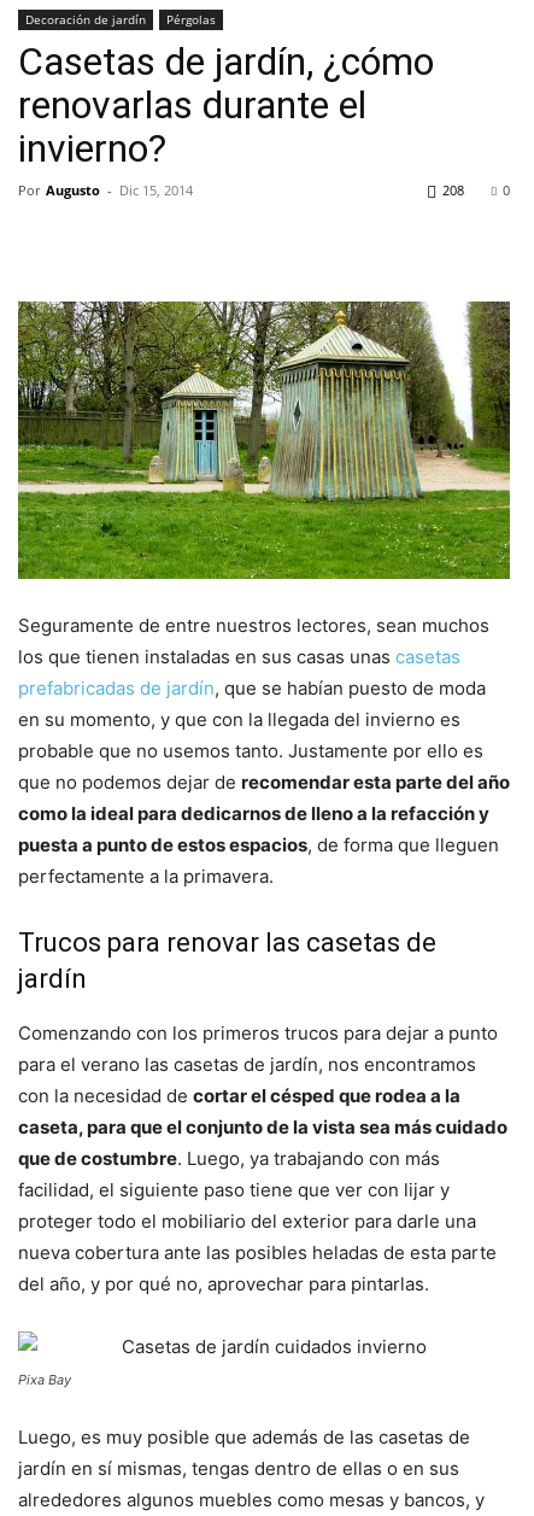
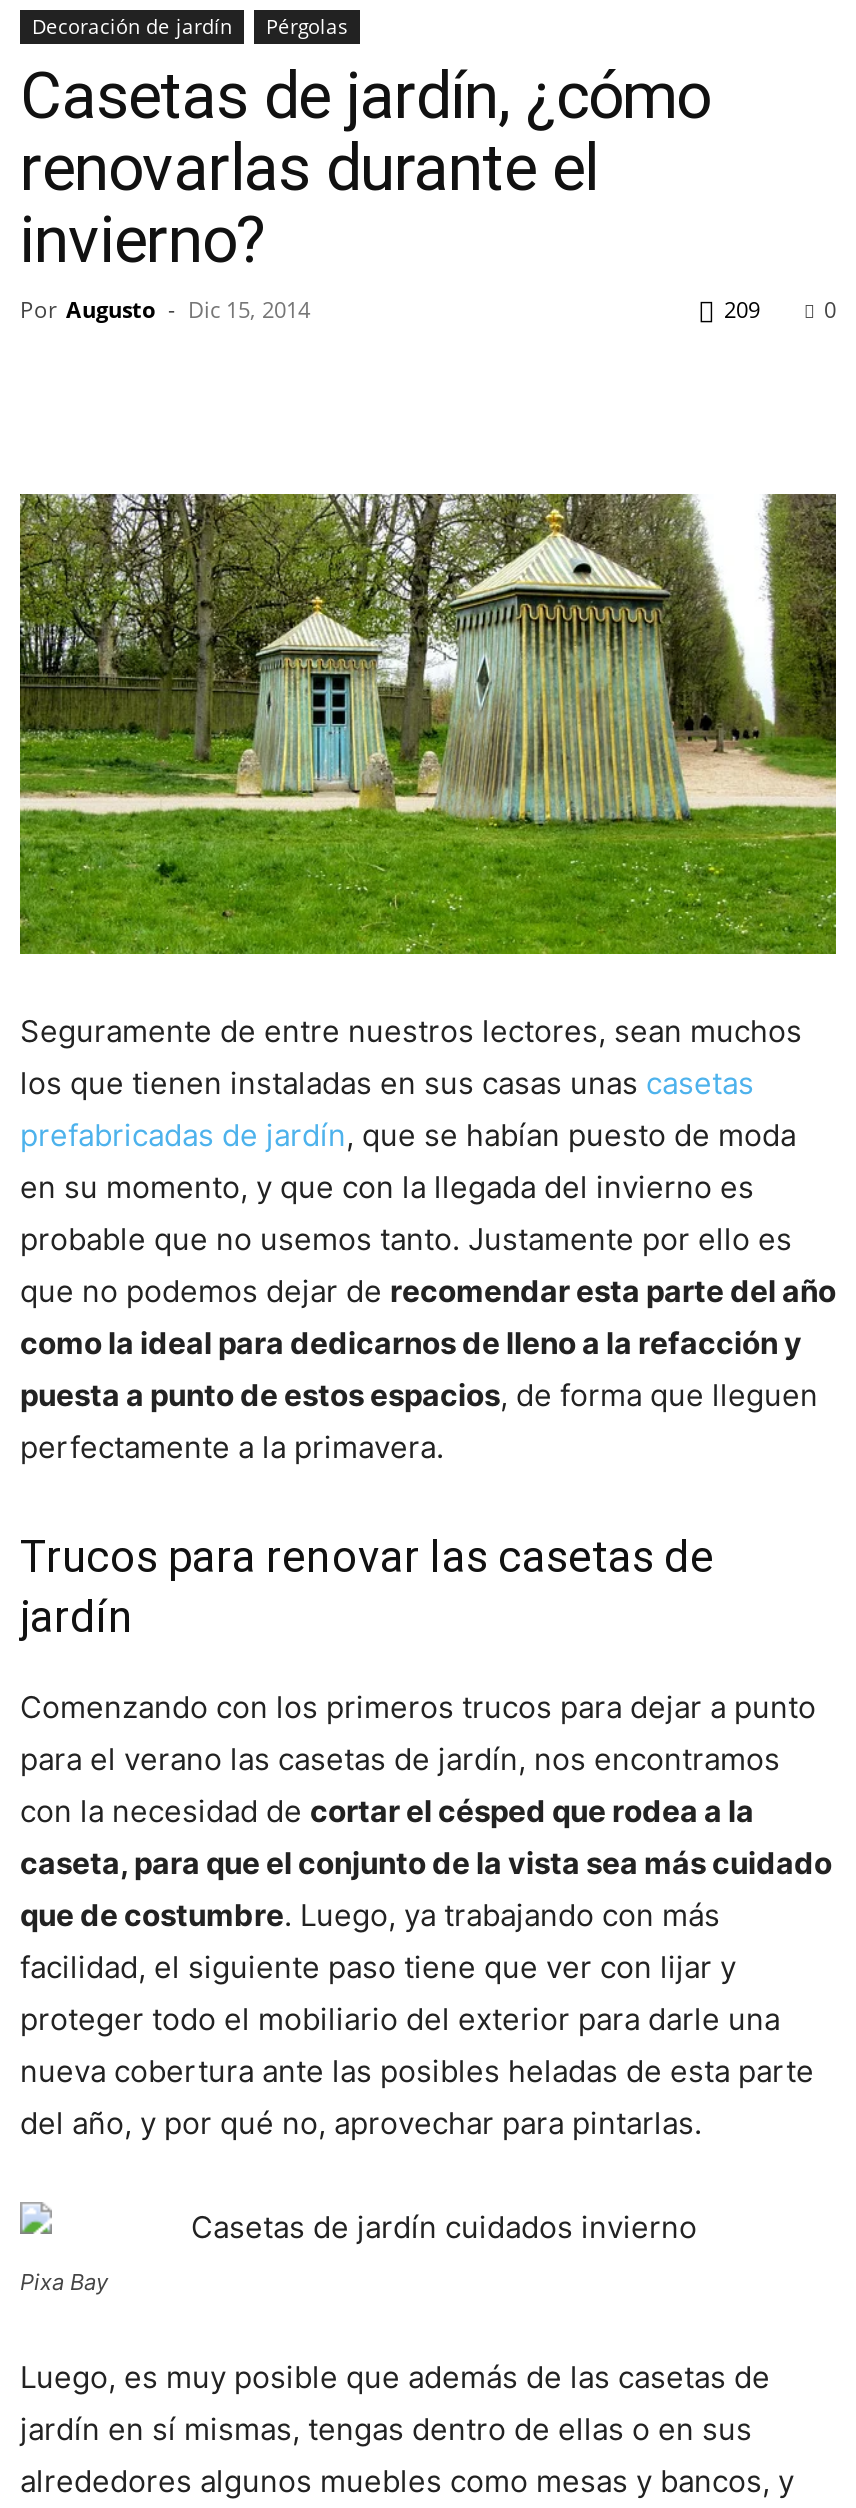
- 208
+ 209
